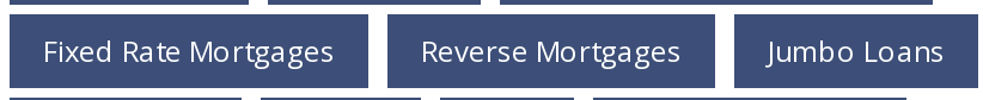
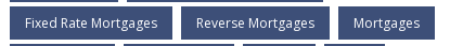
- Jumbo Loans
+ Mortgages
